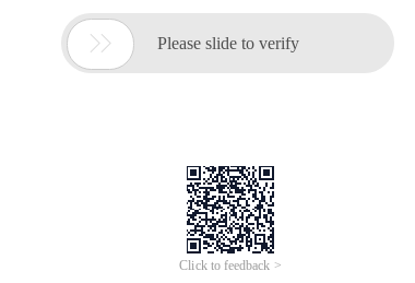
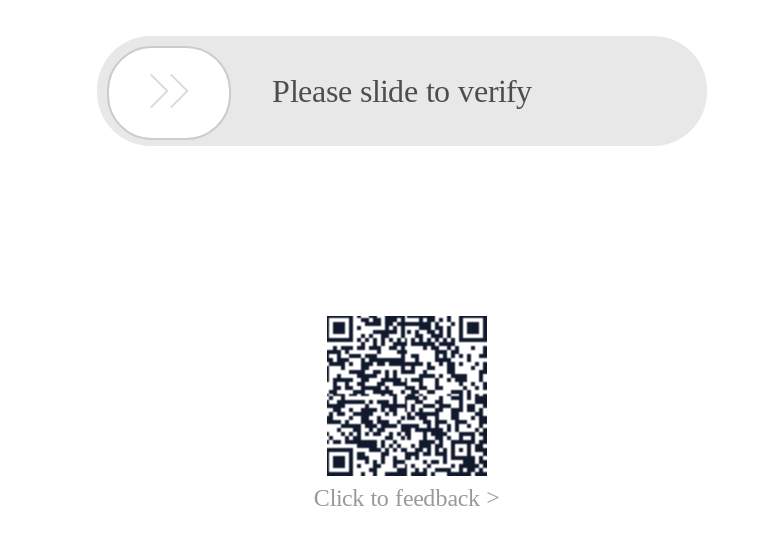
- [image]
+ [image]
